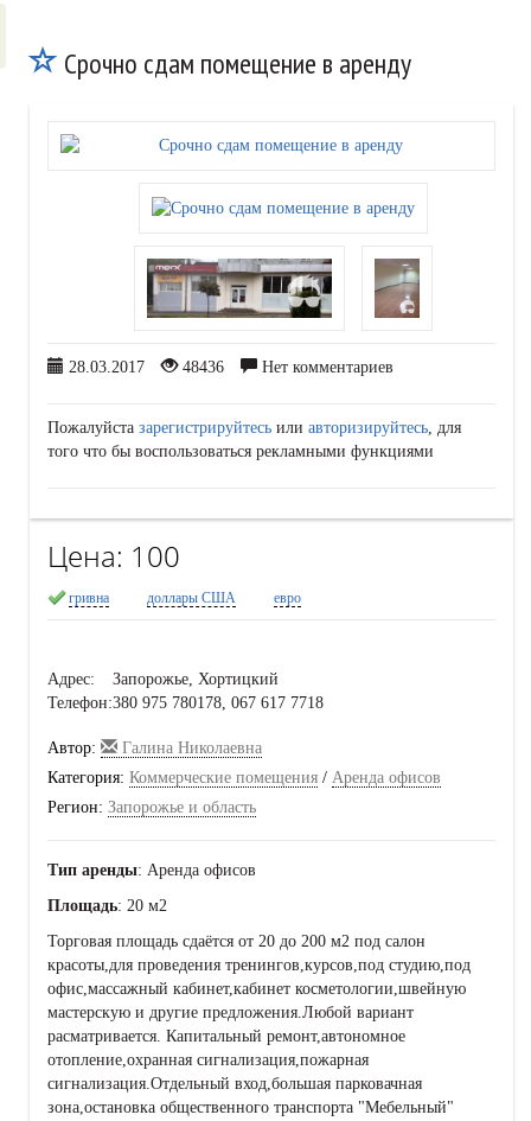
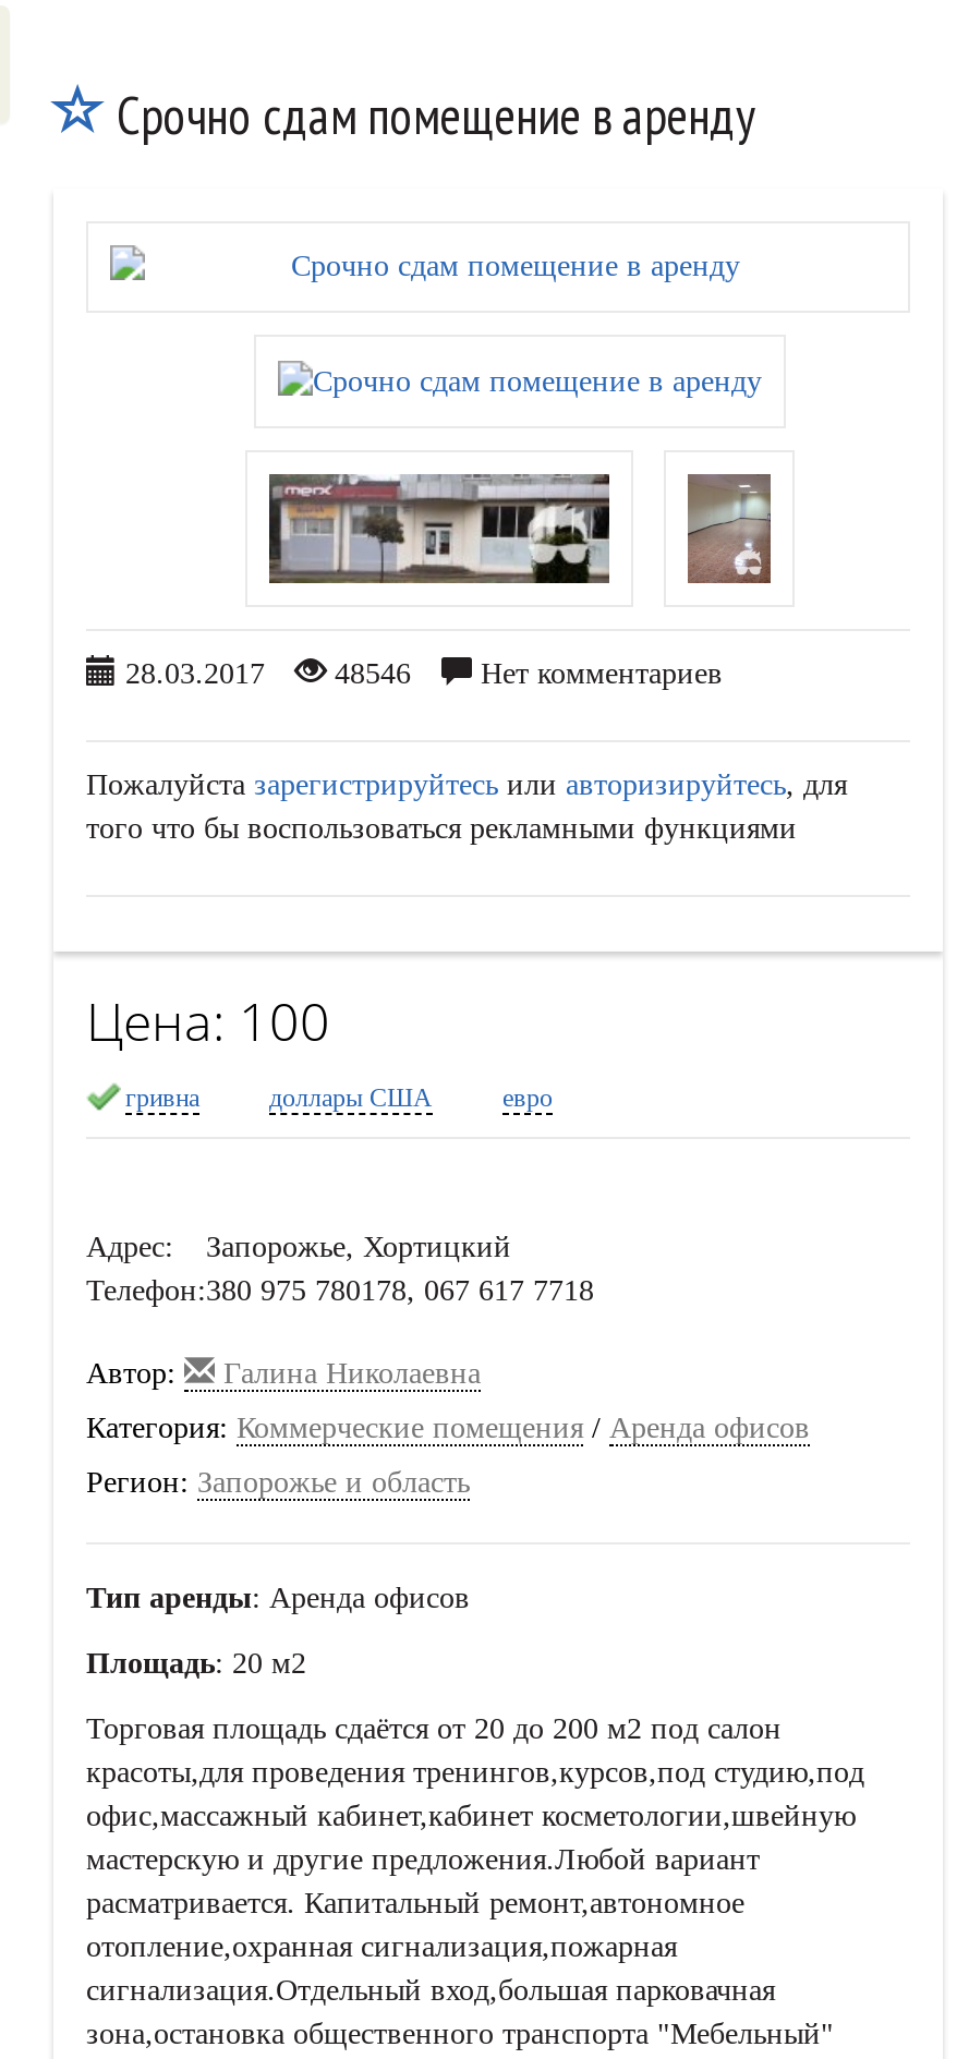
- 28.03.2017 48436 Нет комментариев
+ 28.03.2017 48546 Нет комментариев
